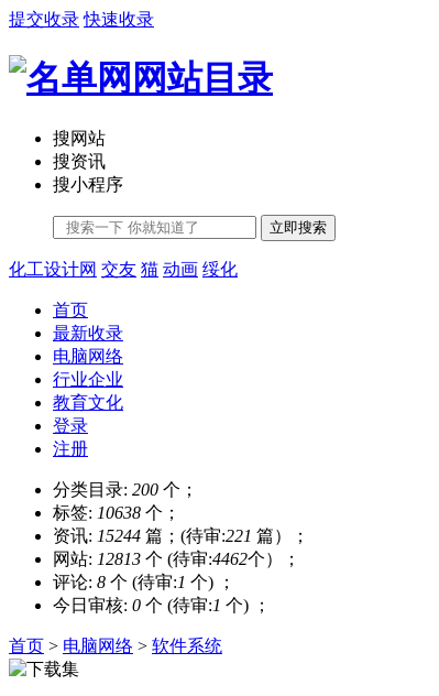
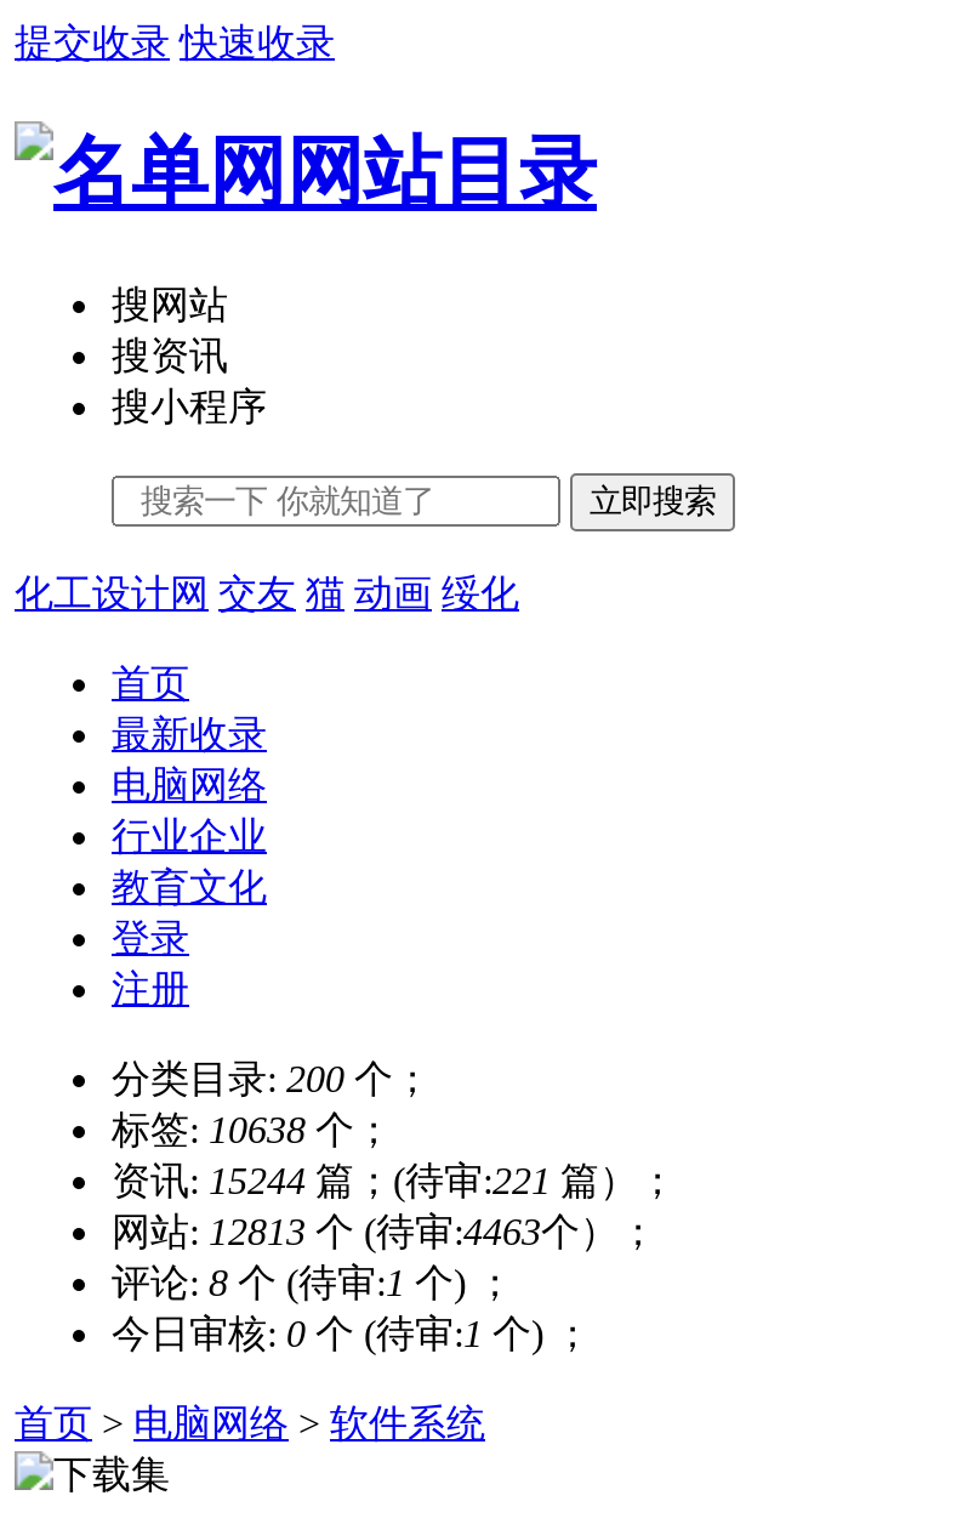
- 网站: 12813个 (待审:4462个）；
+ 网站: 12813个 (待审:4463个）；
